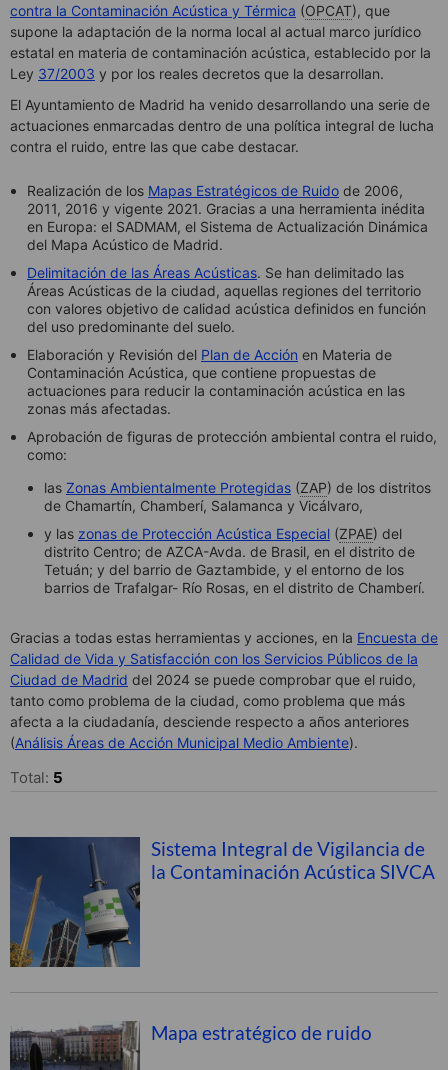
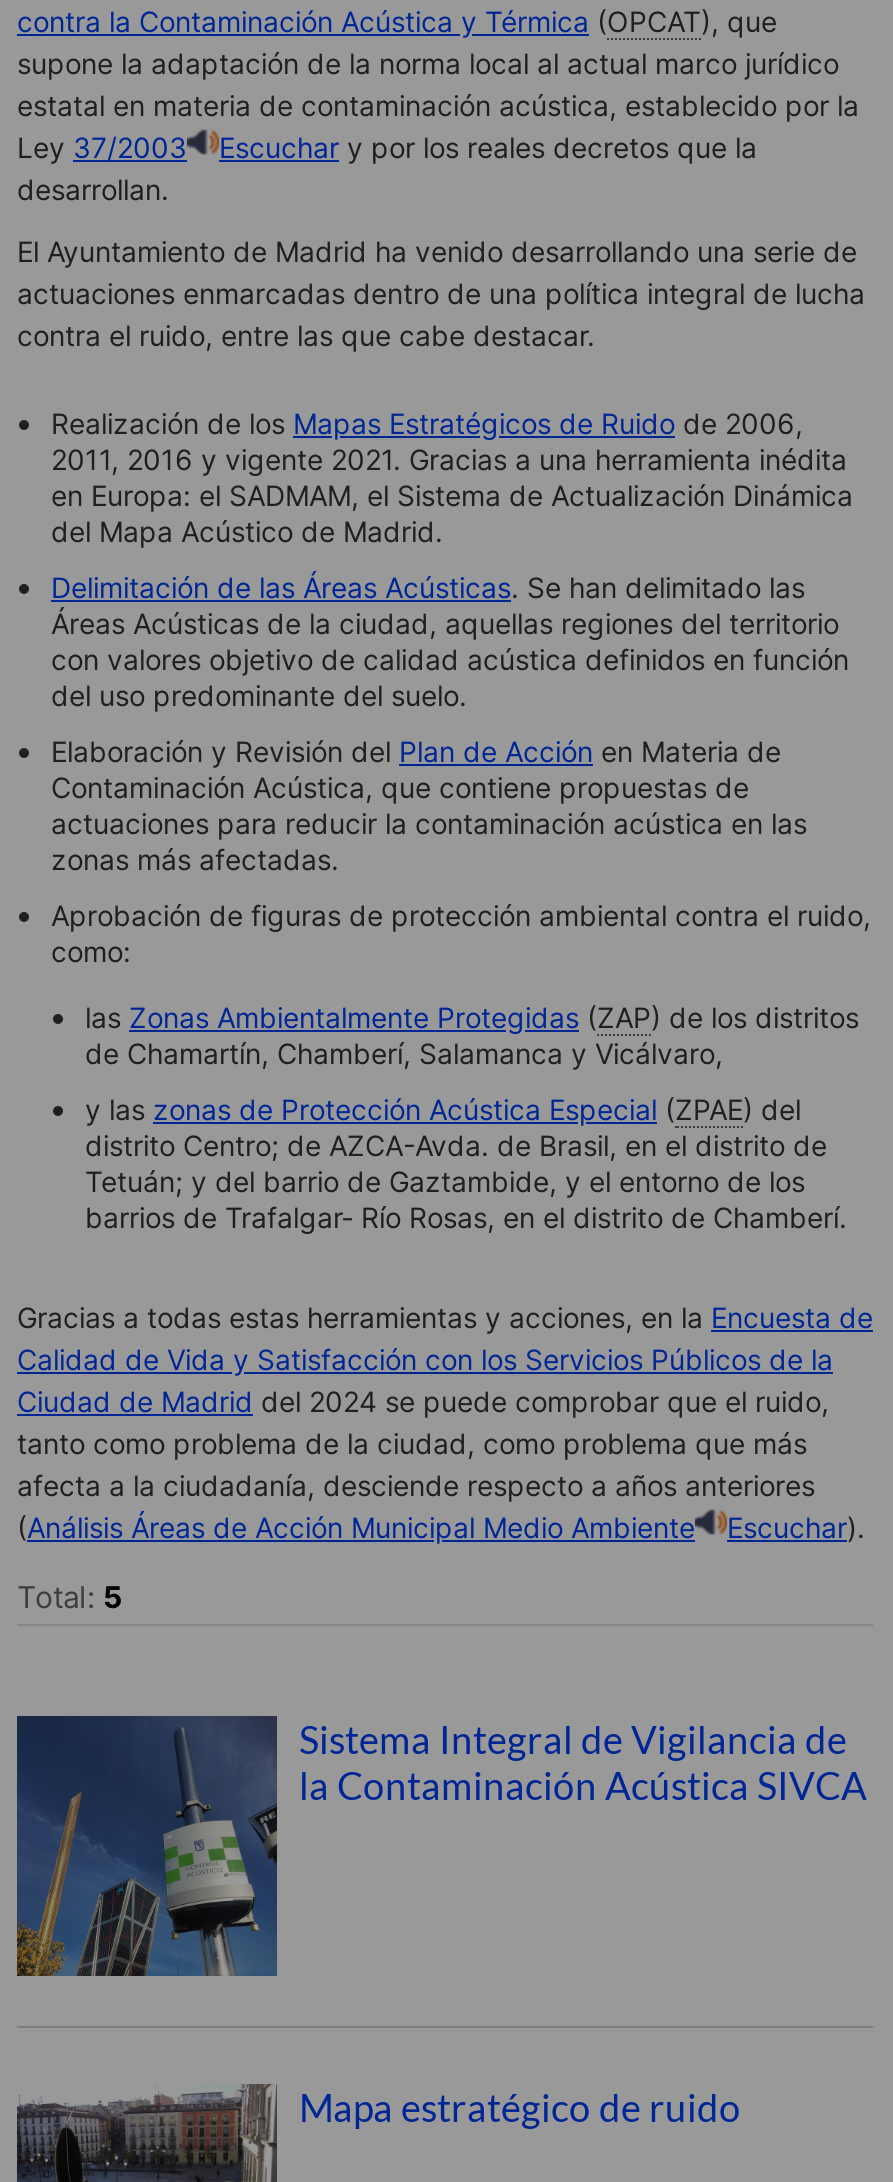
- Ley 37/2003 y por los reales decretos que la desarrollan.
+ Ley 37/2003
+ Escuchar y por los reales decretos que la
+ desarrollan.

- (Análisis Áreas de Acción Municipal Medio Ambiente).
+ (Análisis Áreas de Acción Municipal Medio Ambiente
+ Escuchar).
